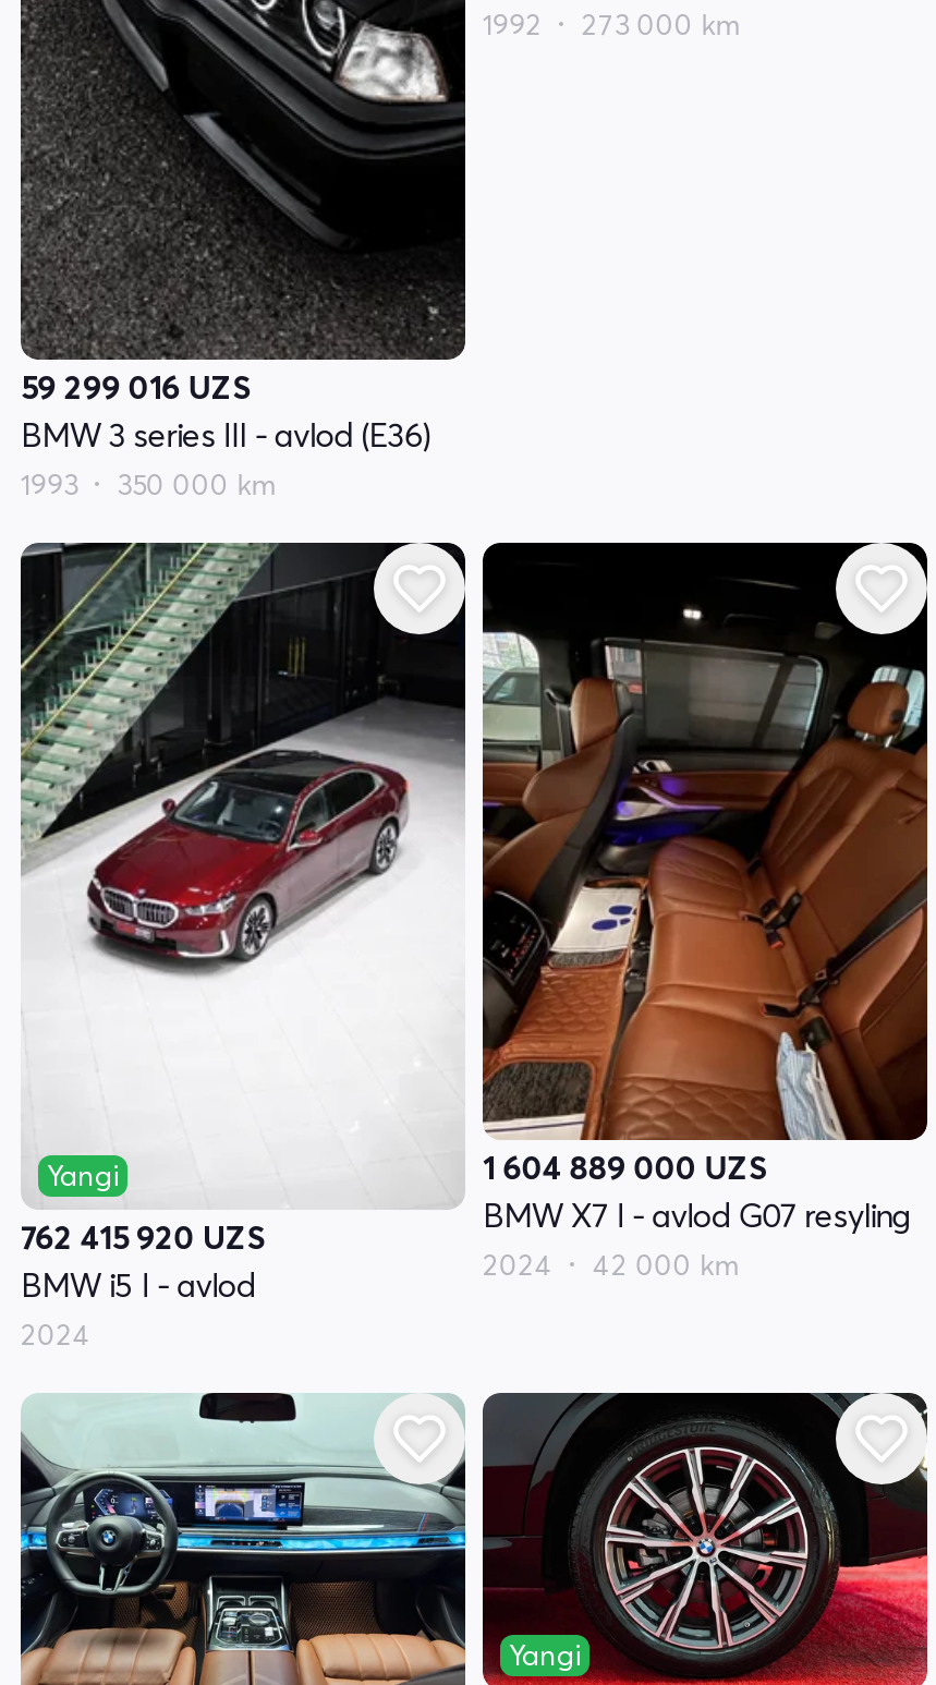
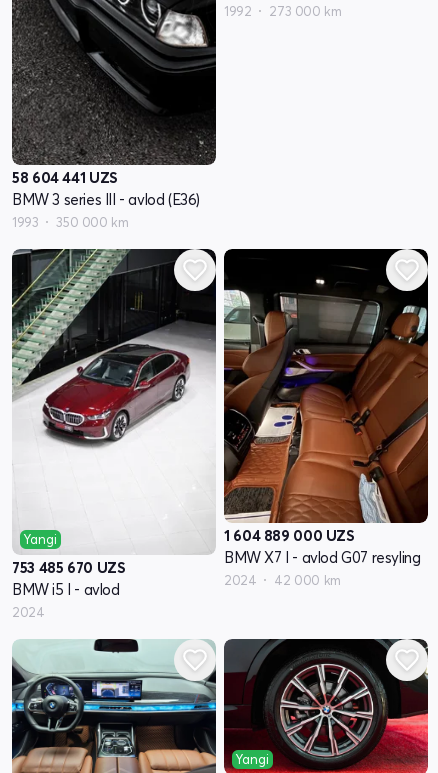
- 59 299 016 UZS
+ 58 604 441 UZS

- 762 415 920 UZS
+ 753 485 670 UZS
